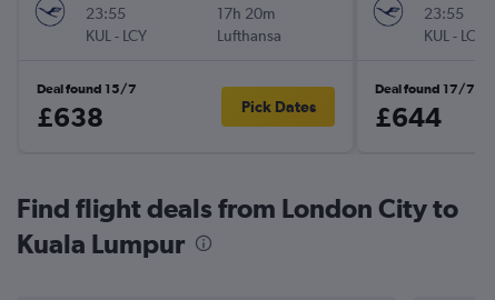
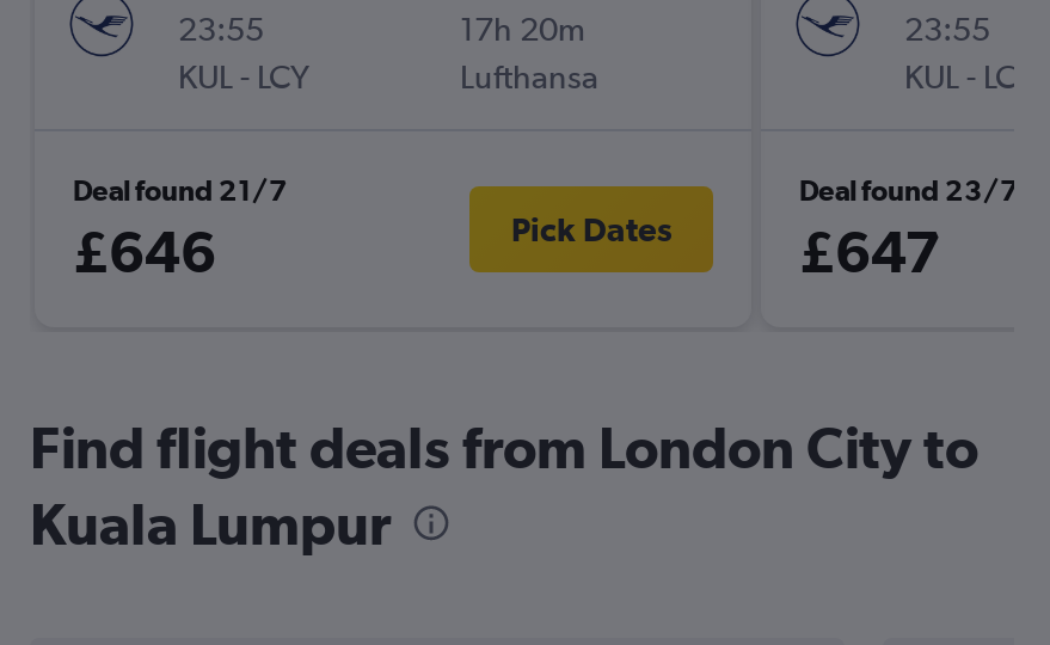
- Deal found 15/7
+ Deal found 21/7

- Deal found 17/7
+ Deal found 23/7

- £638
+ £646

- £644
+ £647
